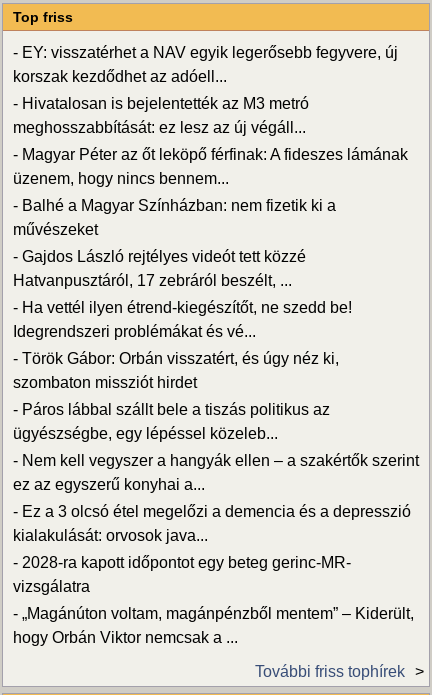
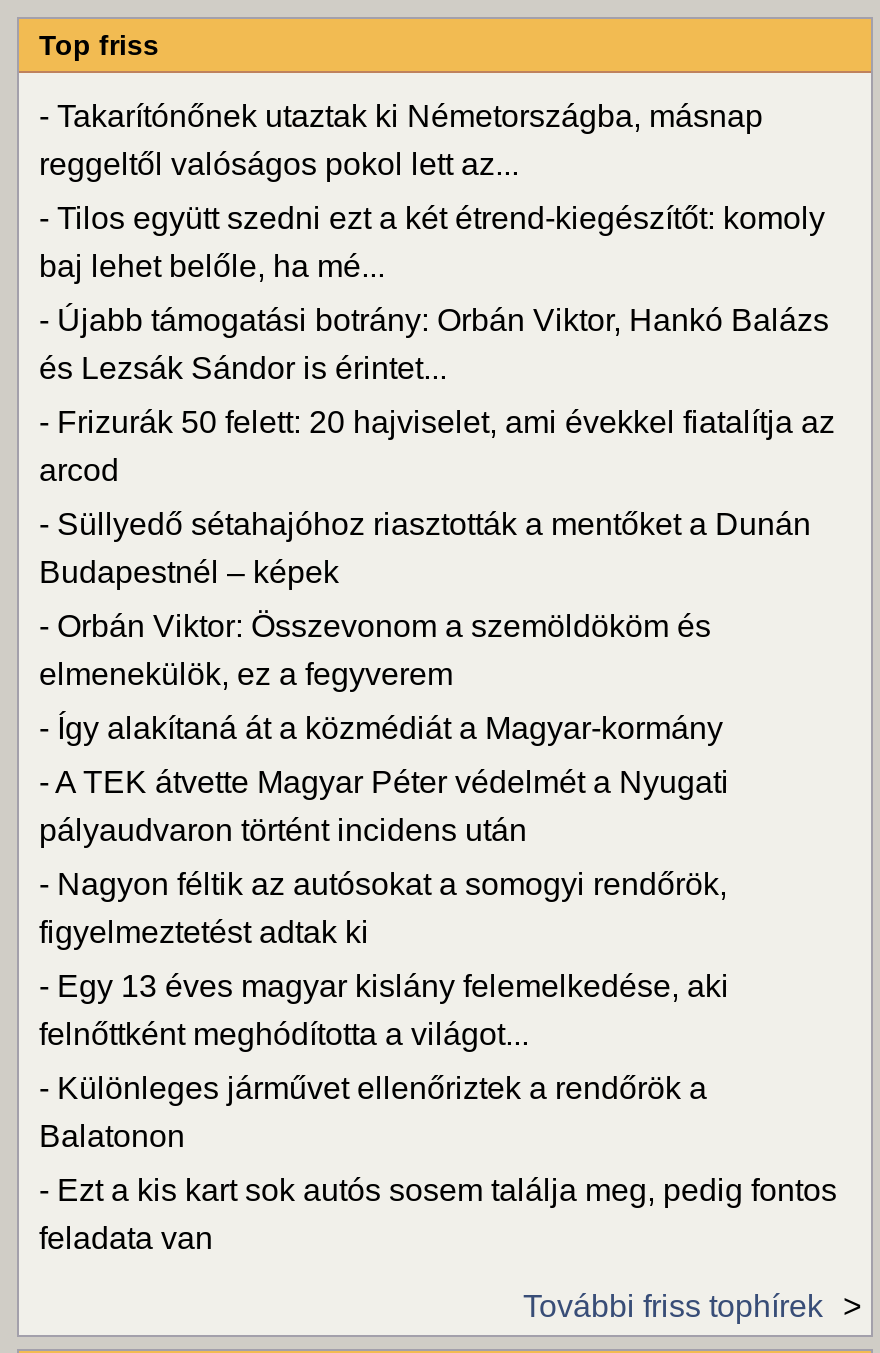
- - EY: visszatérhet a NAV egyik legerősebb fegyvere, új
- korszak kezdődhet az adóell...
+ - Takarítónőnek utaztak ki Németországba, másnap
+ reggeltől valóságos pokol lett az...

- - Hivatalosan is bejelentették az M3 metró
- meghosszabbítását: ez lesz az új végáll...
+ - Tilos együtt szedni ezt a két étrend-kiegészítőt: komoly
+ baj lehet belőle, ha mé...

- - Magyar Péter az őt leköpő férfinak: A fideszes lámának
- üzenem, hogy nincs bennem...
+ - Újabb támogatási botrány: Orbán Viktor, Hankó Balázs
+ és Lezsák Sándor is érintet...

- - Balhé a Magyar Színházban: nem fizetik ki a
- művészeket
+ - Frizurák 50 felett: 20 hajviselet, ami évekkel fiatalítja az
+ arcod

- - Gajdos László rejtélyes videót tett közzé
- Hatvanpusztáról, 17 zebráról beszélt, ...
+ - Süllyedő sétahajóhoz riasztották a mentőket a Dunán
+ Budapestnél – képek

- - Ha vettél ilyen étrend-kiegészítőt, ne szedd be!
- Idegrendszeri problémákat és vé...
+ - Orbán Viktor: Összevonom a szemöldököm és
+ elmenekülök, ez a fegyverem

- - Török Gábor: Orbán visszatért, és úgy néz ki,
- szombaton missziót hirdet
+ - Így alakítaná át a közmédiát a Magyar-kormány

- - Páros lábbal szállt bele a tiszás politikus az
- ügyészségbe, egy lépéssel közeleb...
+ - A TEK átvette Magyar Péter védelmét a Nyugati
+ pályaudvaron történt incidens után

- - Nem kell vegyszer a hangyák ellen – a szakértők szerint
- ez az egyszerű konyhai a...
+ - Nagyon féltik az autósokat a somogyi rendőrök,
+ figyelmeztetést adtak ki

- - Ez a 3 olcsó étel megelőzi a demencia és a depresszió
- kialakulását: orvosok java...
+ - Egy 13 éves magyar kislány felemelkedése, aki
+ felnőttként meghódította a világot...

- - 2028-ra kapott időpontot egy beteg gerinc-MR-
- vizsgálatra
+ - Különleges járművet ellenőriztek a rendőrök a
+ Balatonon

- - „Magánúton voltam, magánpénzből mentem” – Kiderült,
- hogy Orbán Viktor nemcsak a ...
+ - Ezt a kis kart sok autós sosem találja meg, pedig fontos
+ feladata van
